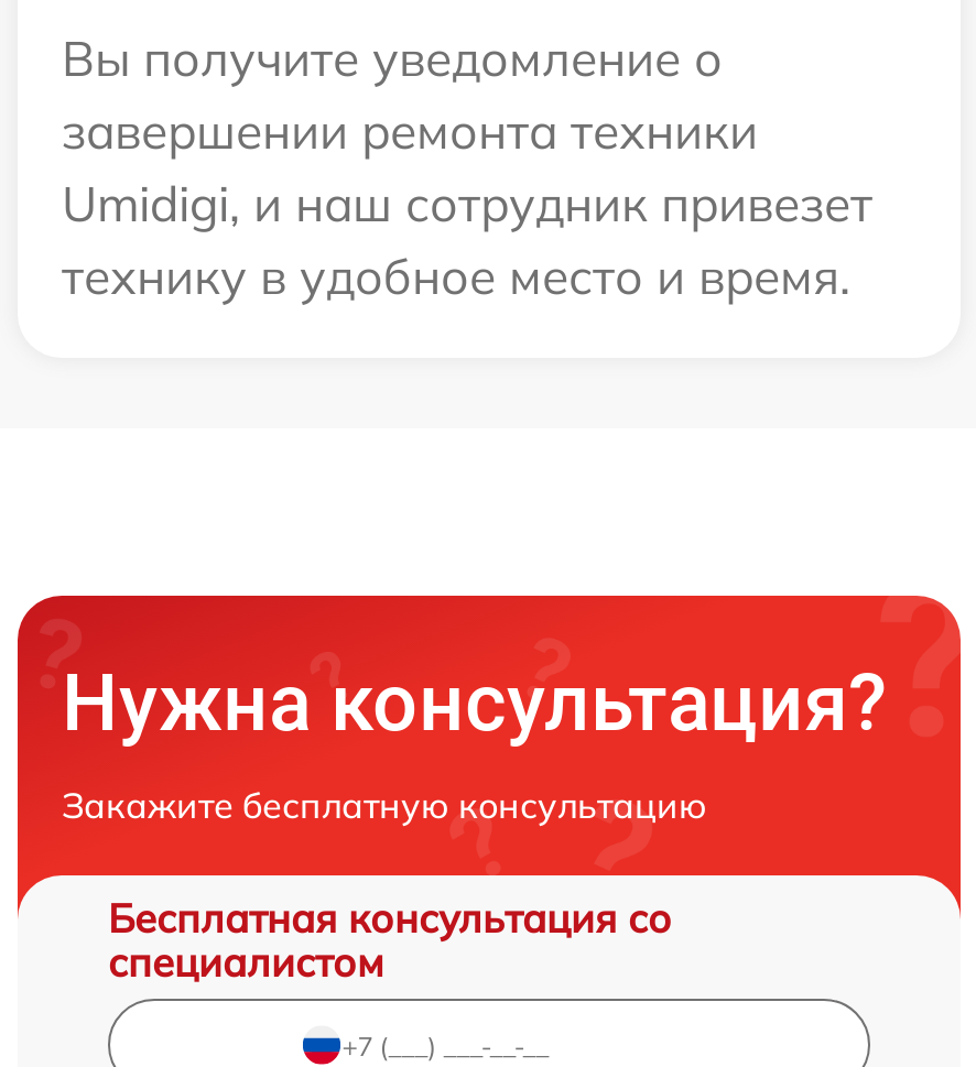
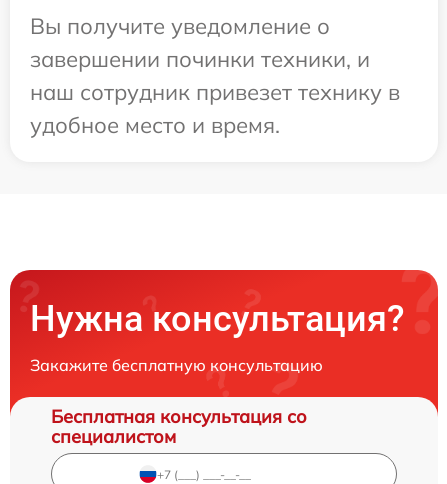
- завершении ремонта техники
- Umidigi, и наш сотрудник привезет
- технику в удобное место и время.
+ завершении починки техники, и
+ наш сотрудник привезет технику в
+ удобное место и время.
